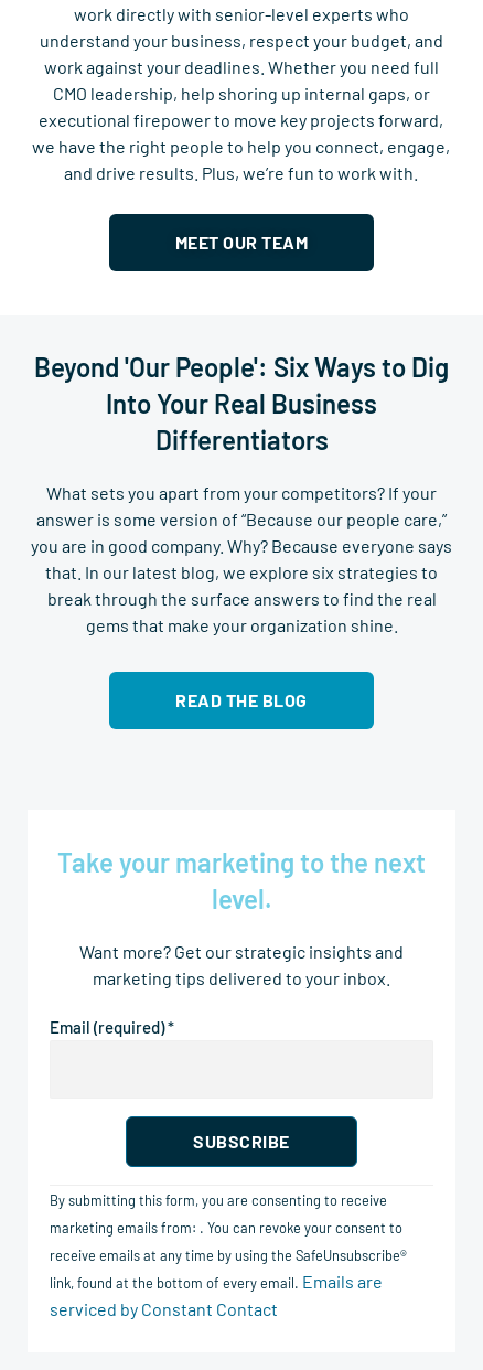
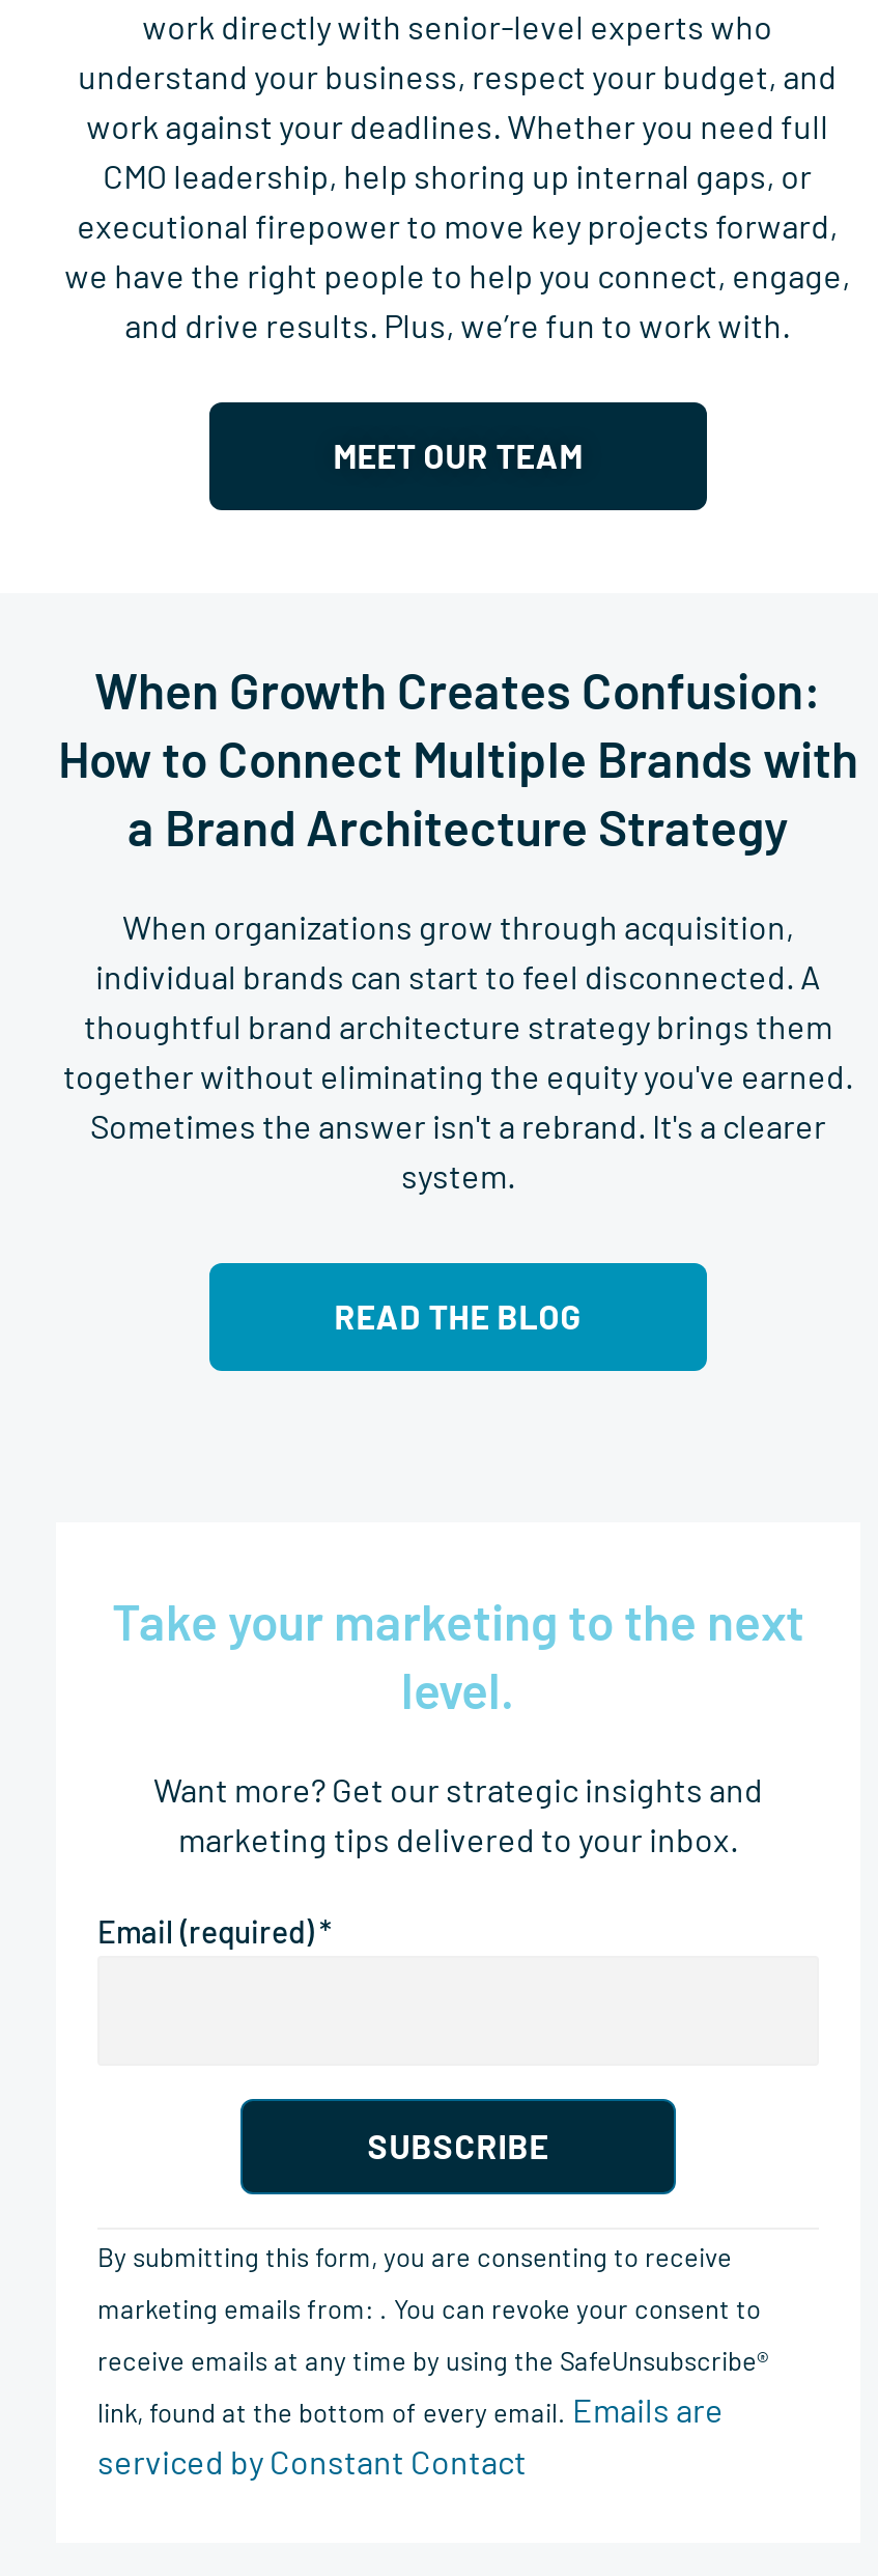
- Beyond 'Our People': Six Ways to Dig
- Into Your Real Business
- Differentiators
+ When Growth Creates Confusion:
+ How to Connect Multiple Brands with
+ a Brand Architecture Strategy

- What sets you apart from your competitors? If your
- answer is some version of “Because our people care,”
- you are in good company. Why? Because everyone says
- that. In our latest blog, we explore six strategies to
- break through the surface answers to find the real
- gems that make your organization shine.
+ When organizations grow through acquisition,
+ individual brands can start to feel disconnected. A
+ thoughtful brand architecture strategy brings them
+ together without eliminating the equity you've earned.
+ Sometimes the answer isn't a rebrand. It's a clearer
+ system.
